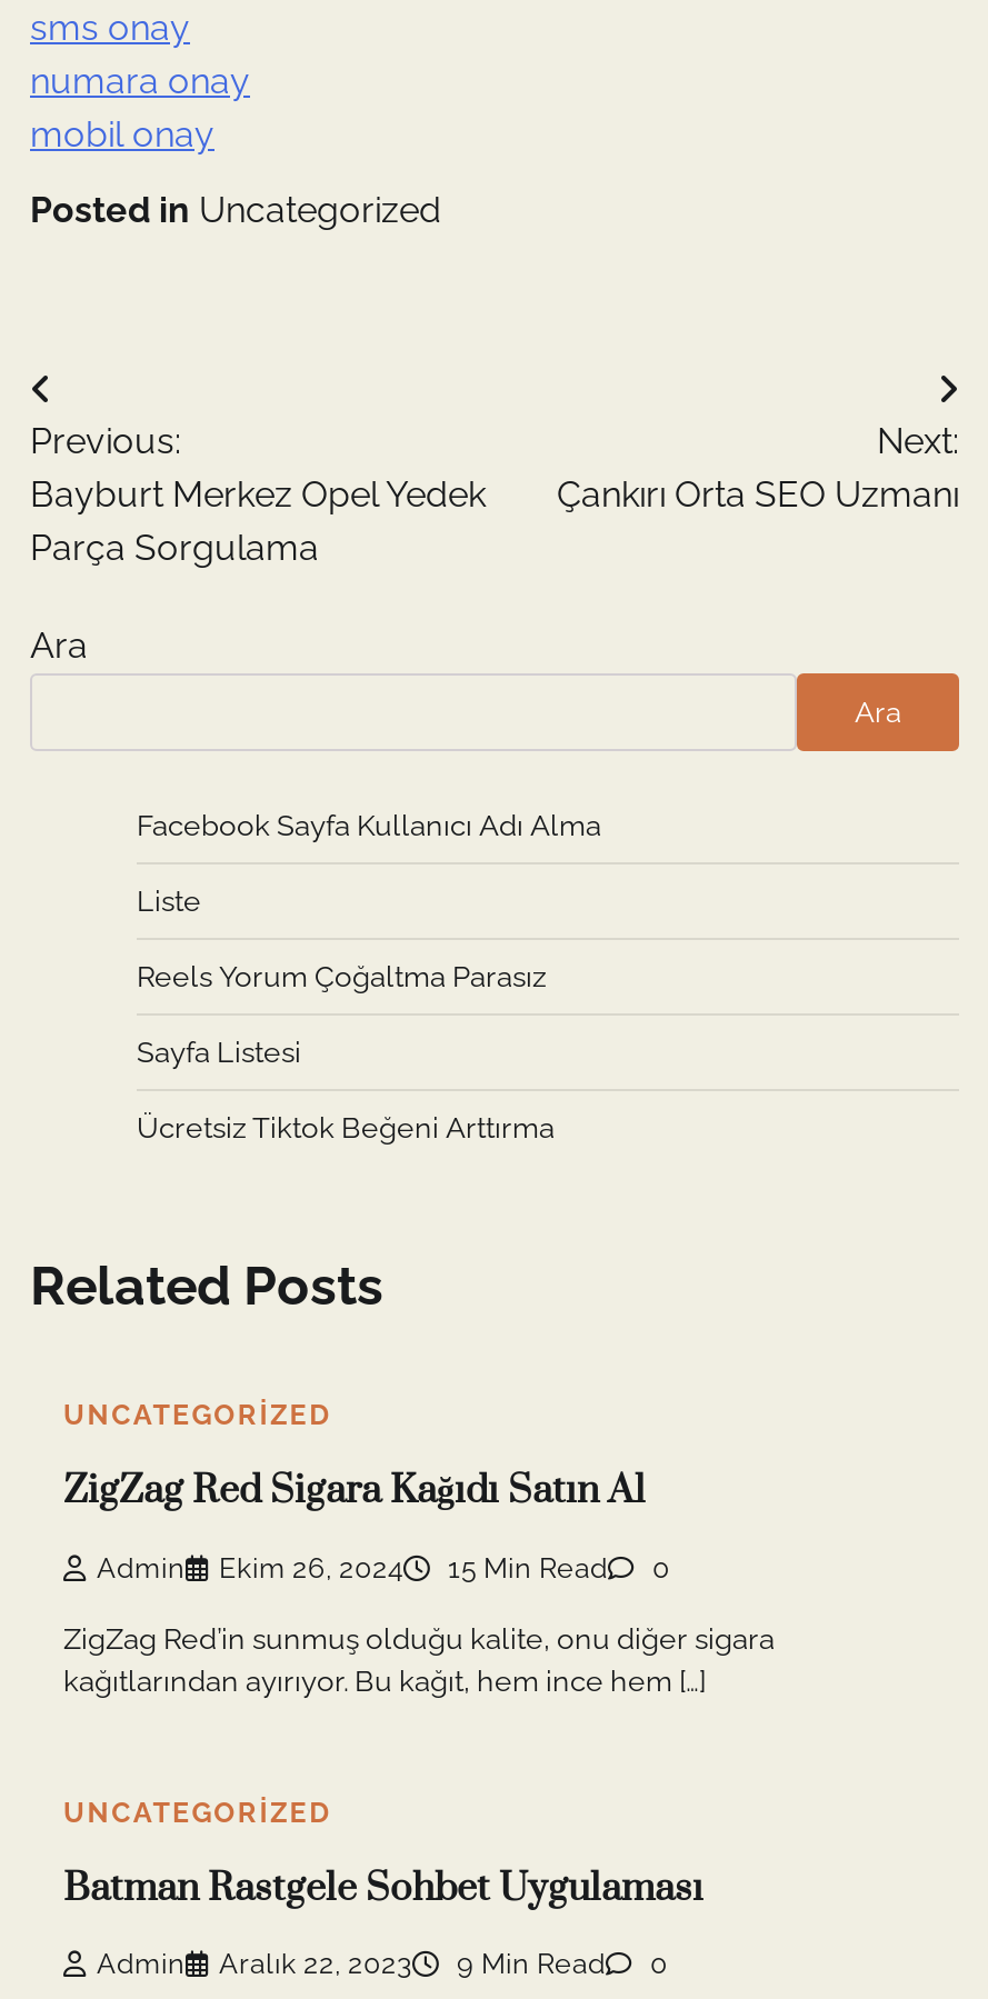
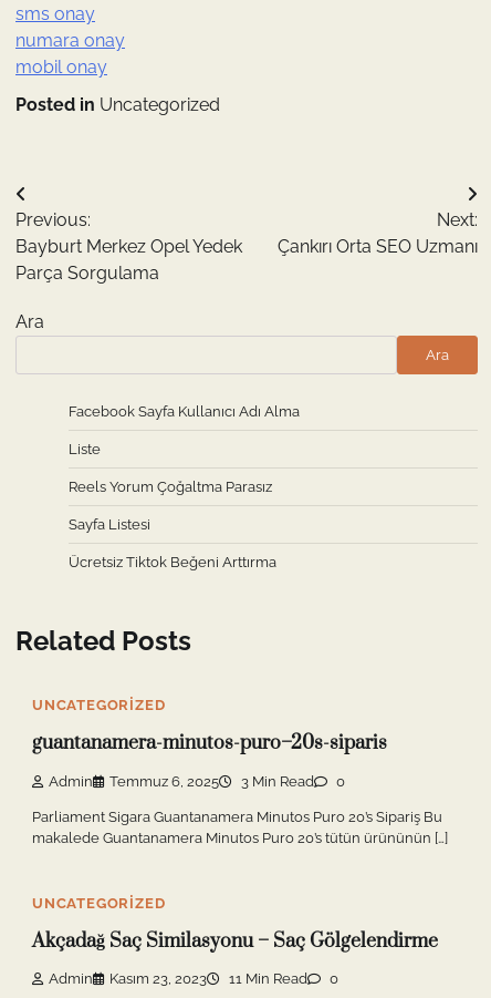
- ZigZag Red Sigara Kağıdı Satın Al
+ guantanamera-minutos-puro–20s-siparis

- Ekim 26, 2024
- 15 Min Read
+ Temmuz 6, 2025
+ 3 Min Read

- ZigZag Red’in sunmuş olduğu kalite, onu diğer sigara
- kağıtlarından ayırıyor. Bu kağıt, hem ince hem […]
+ Parliament Sigara Guantanamera Minutos Puro 20’s Sipariş Bu
+ makalede Guantanamera Minutos Puro 20’s tütün ürününün […]

- Batman Rastgele Sohbet Uygulaması
+ Akçadağ Saç Similasyonu – Saç Gölgelendirme

- Aralık 22, 2023
- 9 Min Read
+ Kasım 23, 2023
+ 11 Min Read
